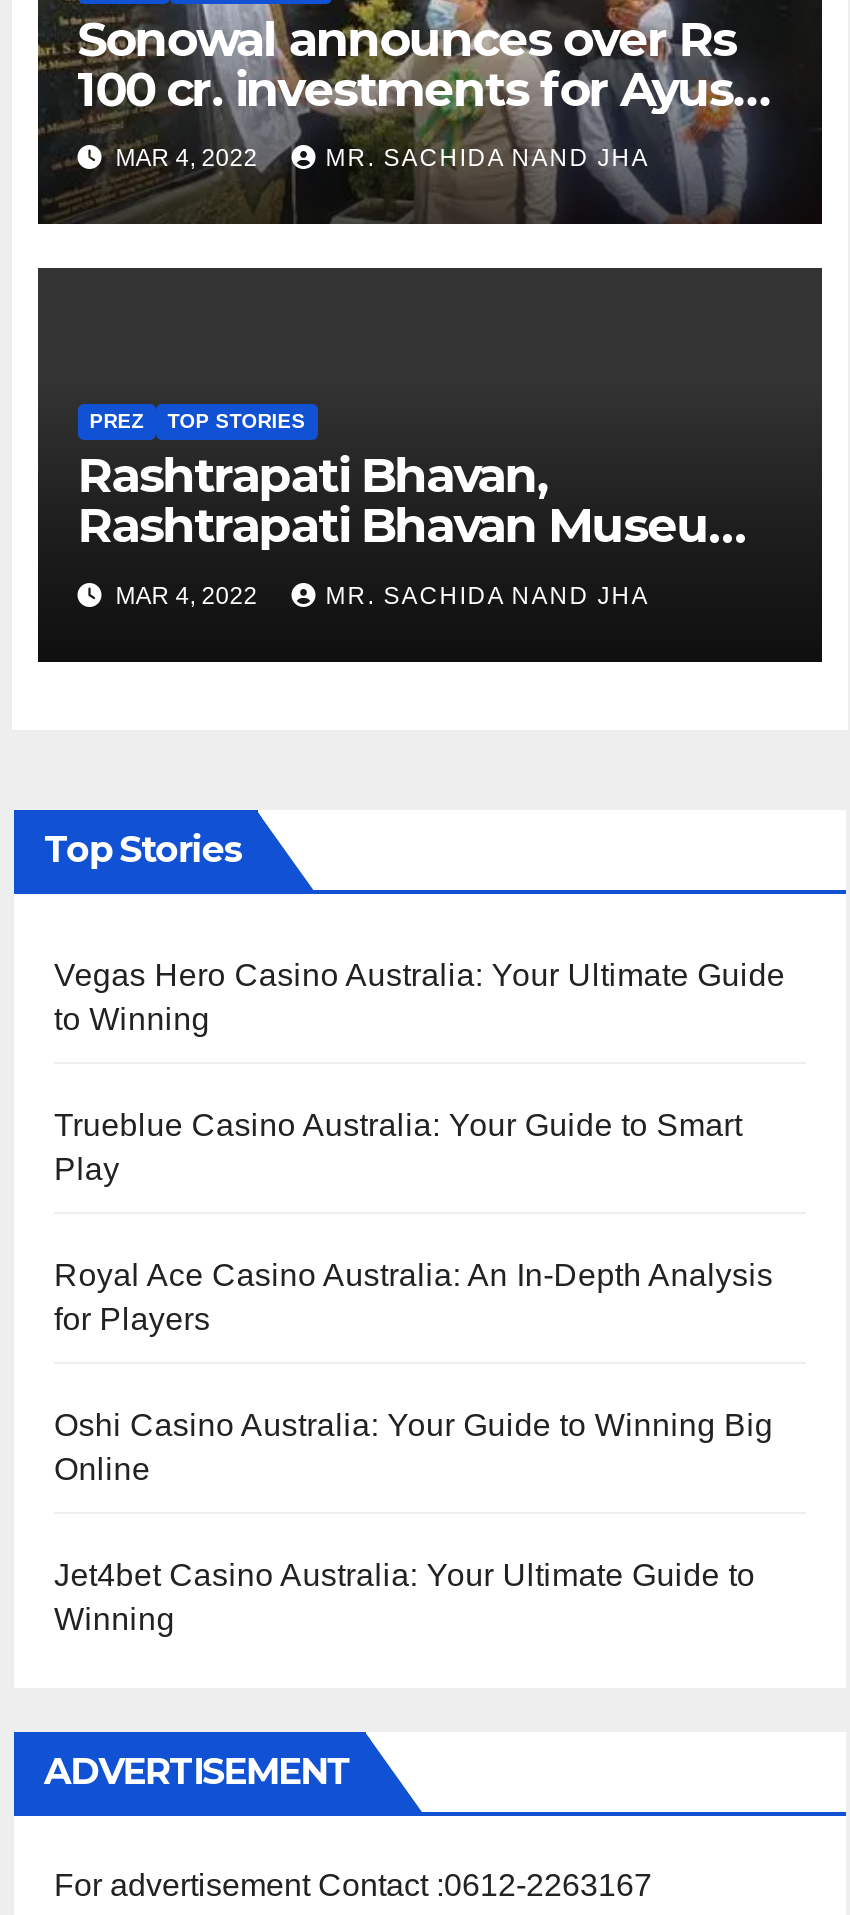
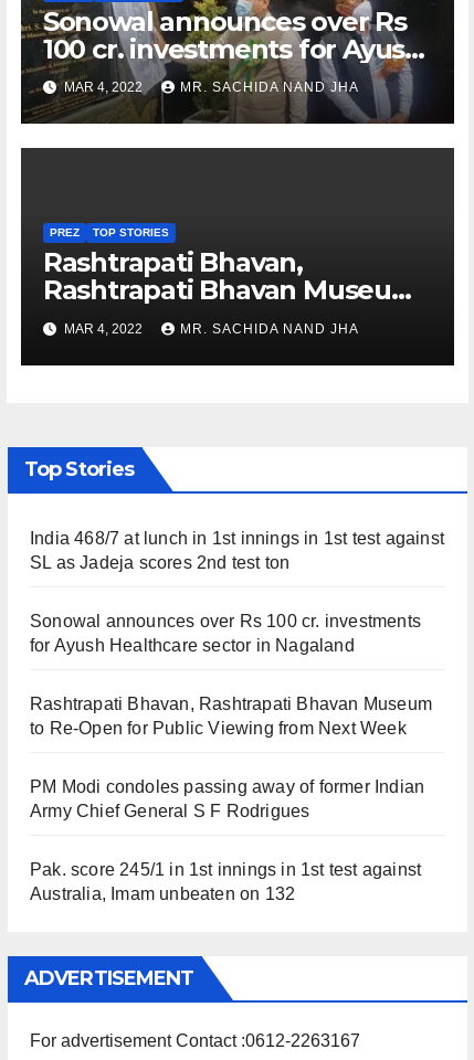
- Vegas Hero Casino Australia: Your Ultimate Guide
- to Winning
+ India 468/7 at lunch in 1st innings in 1st test against
+ SL as Jadeja scores 2nd test ton

- Trueblue Casino Australia: Your Guide to Smart
- Play
+ Sonowal announces over Rs 100 cr. investments
+ for Ayush Healthcare sector in Nagaland

- Royal Ace Casino Australia: An In-Depth Analysis
- for Players
+ Rashtrapati Bhavan, Rashtrapati Bhavan Museum
+ to Re-Open for Public Viewing from Next Week

- Oshi Casino Australia: Your Guide to Winning Big
- Online
+ PM Modi condoles passing away of former Indian
+ Army Chief General S F Rodrigues

- Jet4bet Casino Australia: Your Ultimate Guide to
- Winning
+ Pak. score 245/1 in 1st innings in 1st test against
+ Australia, Imam unbeaten on 132
